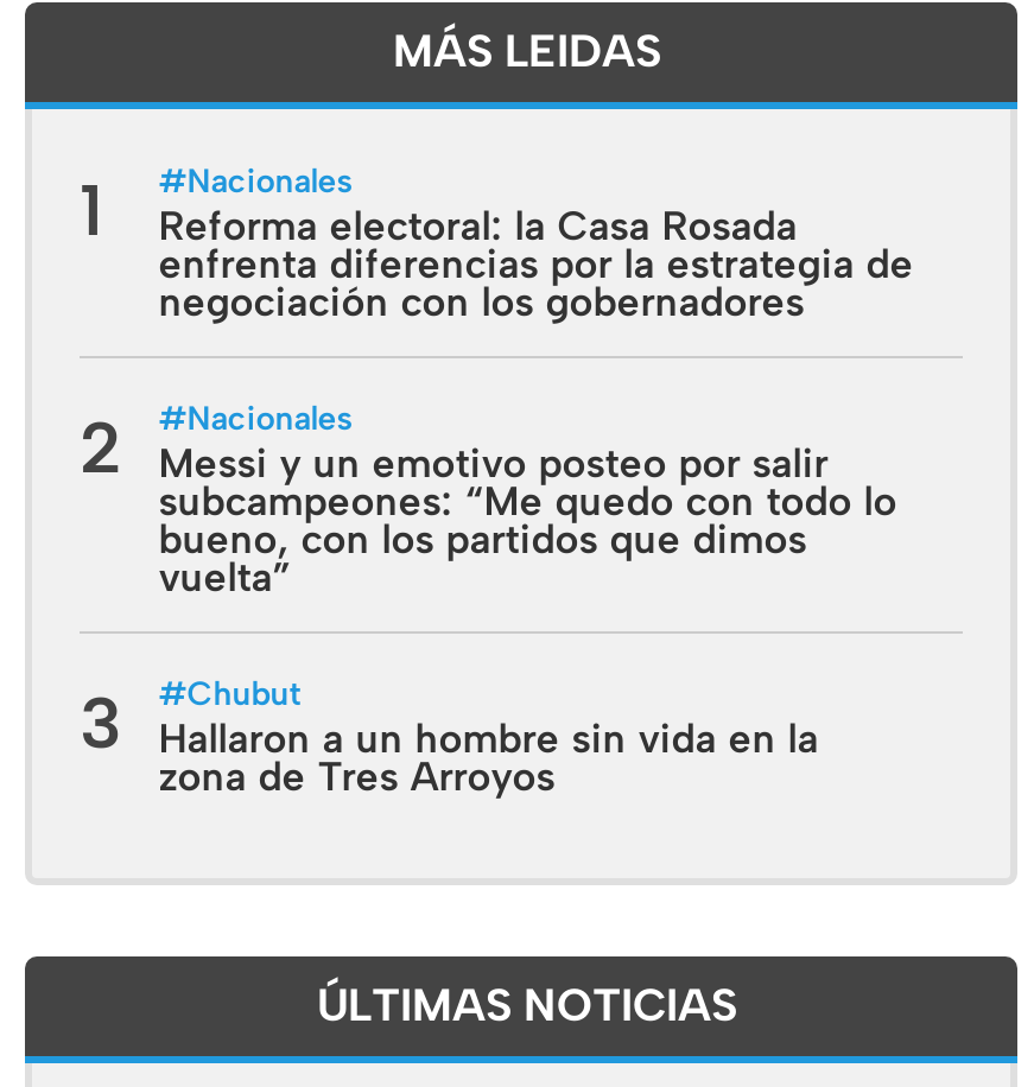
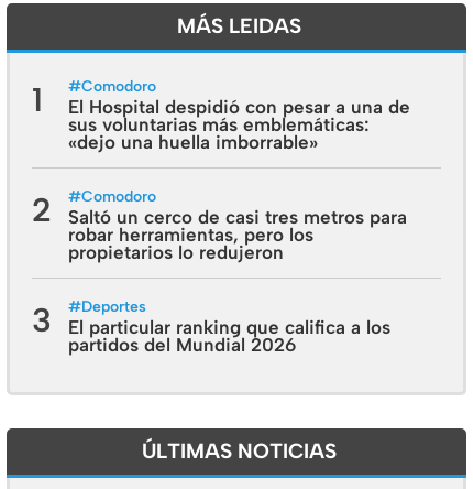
- #Nacionales
- Reforma electoral: la Casa Rosada
- enfrenta diferencias por la estrategia de
- negociación con los gobernadores
+ #Comodoro
+ El Hospital despidió con pesar a una de
+ sus voluntarias más emblemáticas:
+ «dejo una huella imborrable»

- #Nacionales
- Messi y un emotivo posteo por salir
- subcampeones: “Me quedo con todo lo
- bueno, con los partidos que dimos
- vuelta”
+ #Comodoro
+ Saltó un cerco de casi tres metros para
+ robar herramientas, pero los
+ propietarios lo redujeron

- #Chubut
- Hallaron a un hombre sin vida en la
- zona de Tres Arroyos
+ #Deportes
+ El particular ranking que califica a los
+ partidos del Mundial 2026
